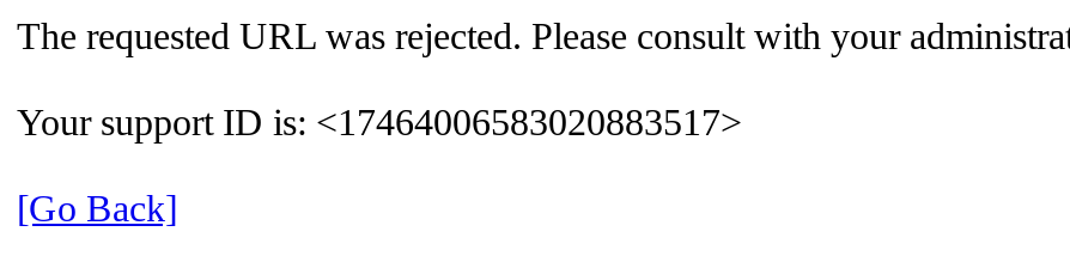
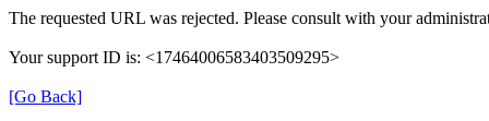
- Your support ID is: <17464006583020883517>
+ Your support ID is: <17464006583403509295>
